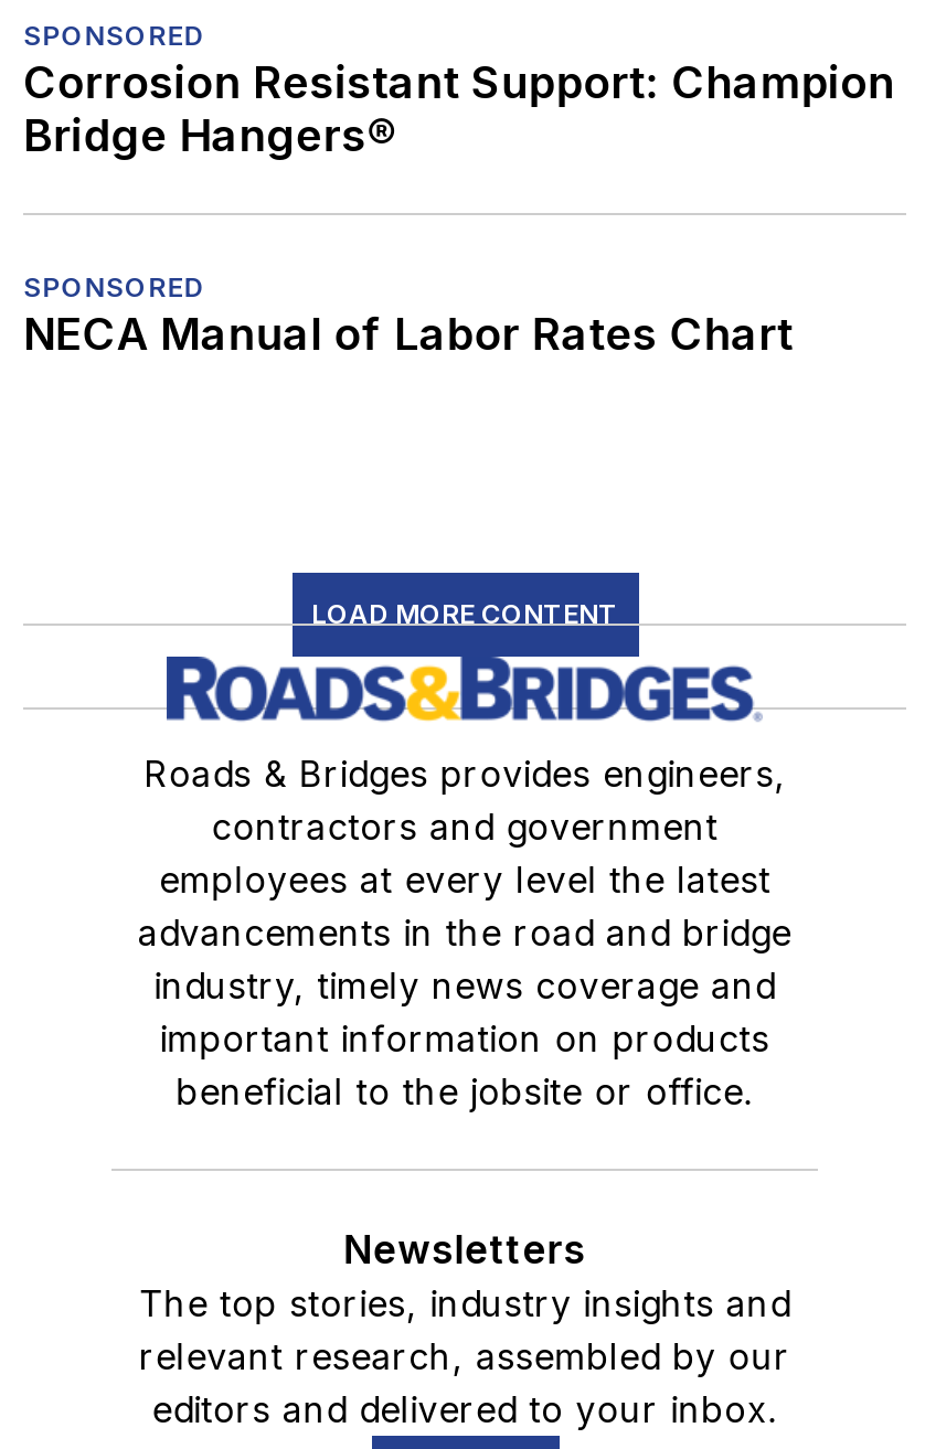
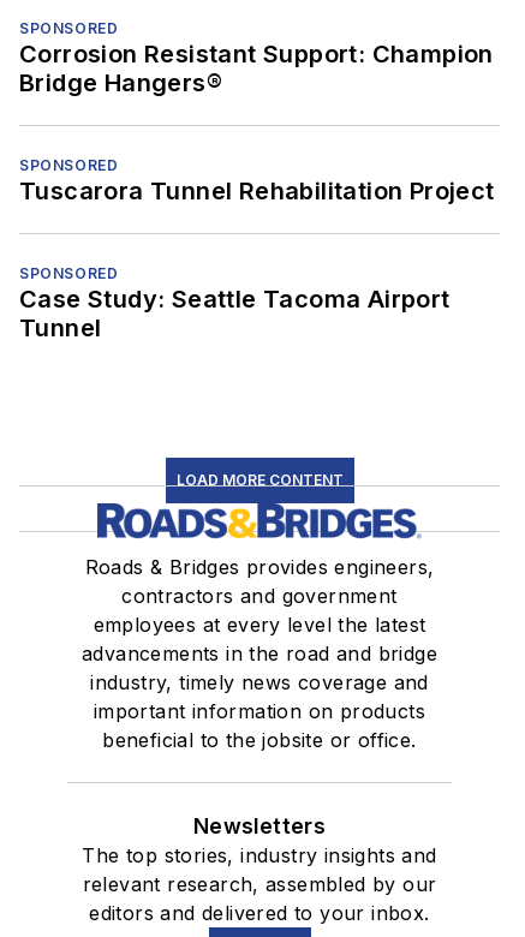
- NECA Manual of Labor Rates Chart
+ Tuscarora Tunnel Rehabilitation Project
+ SPONSORED
+ Case Study: Seattle Tacoma Airport
+ Tunnel
